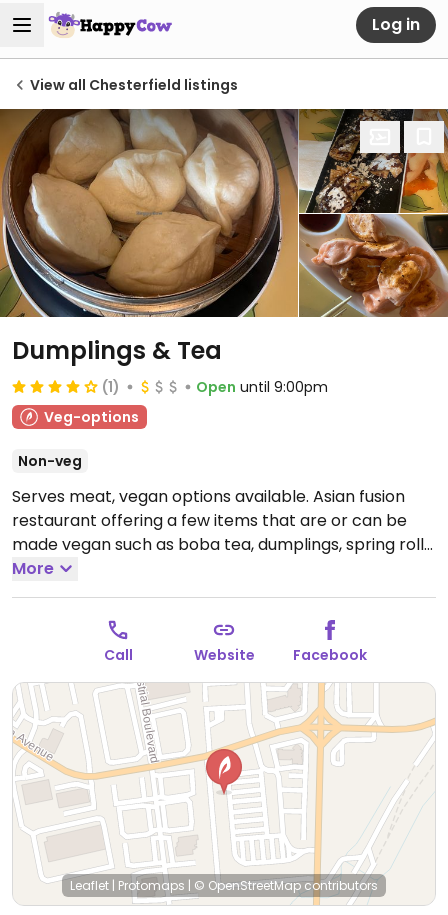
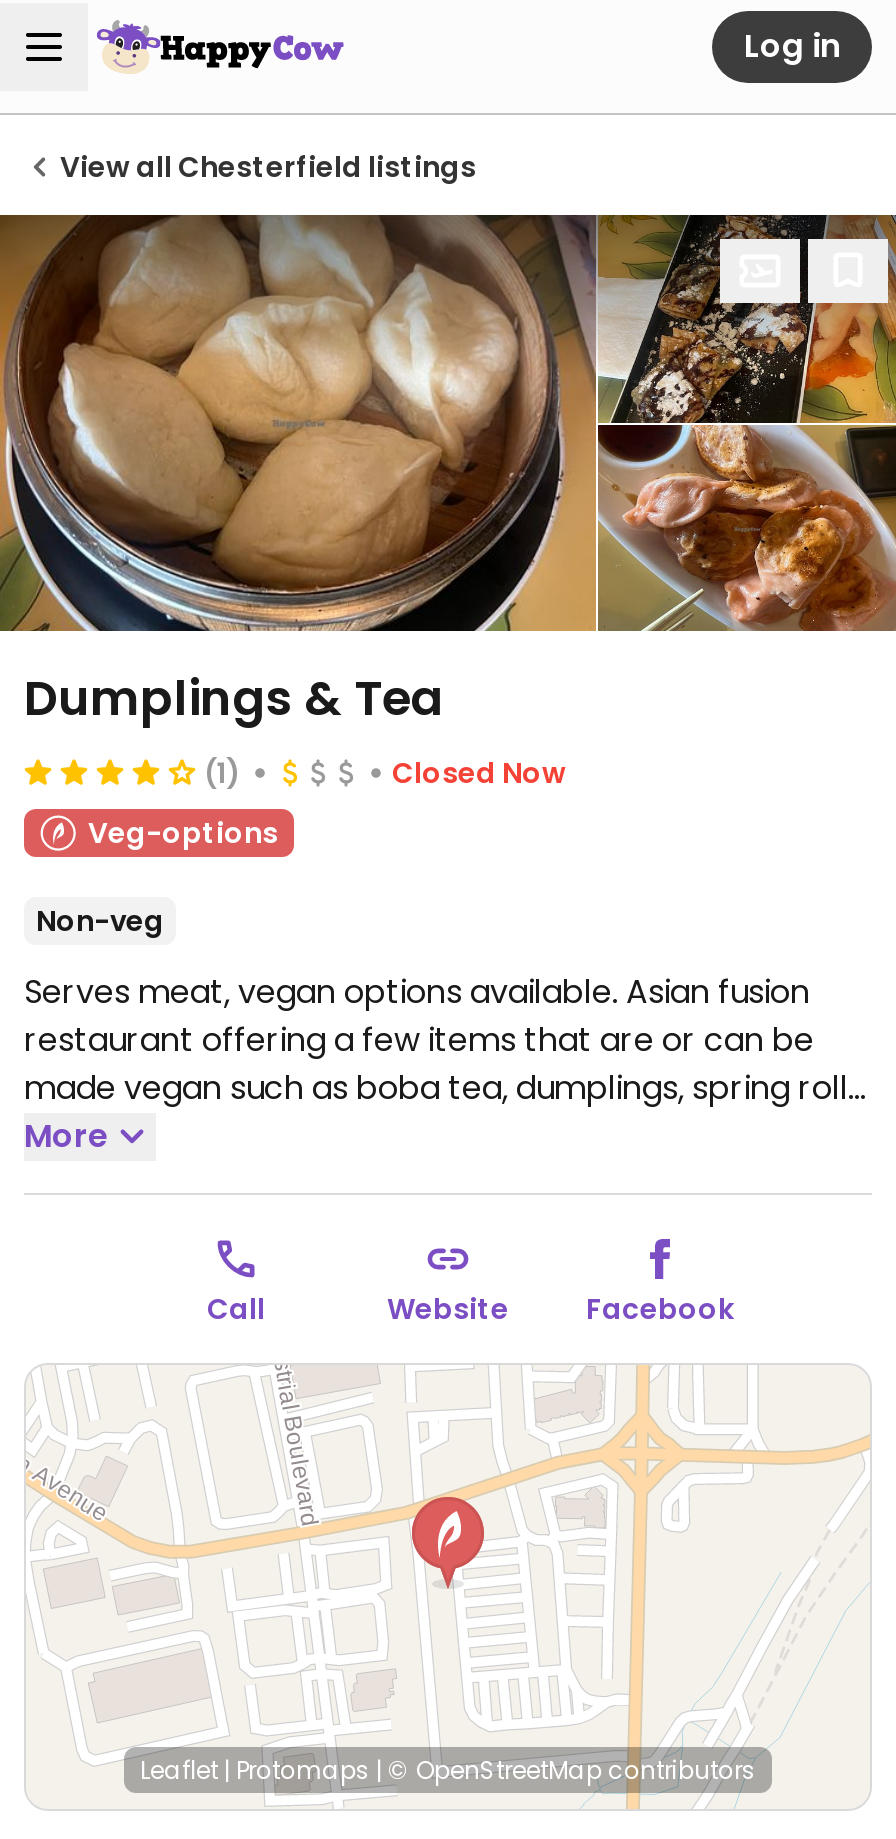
- Open until 9:00pm
+ Closed Now
